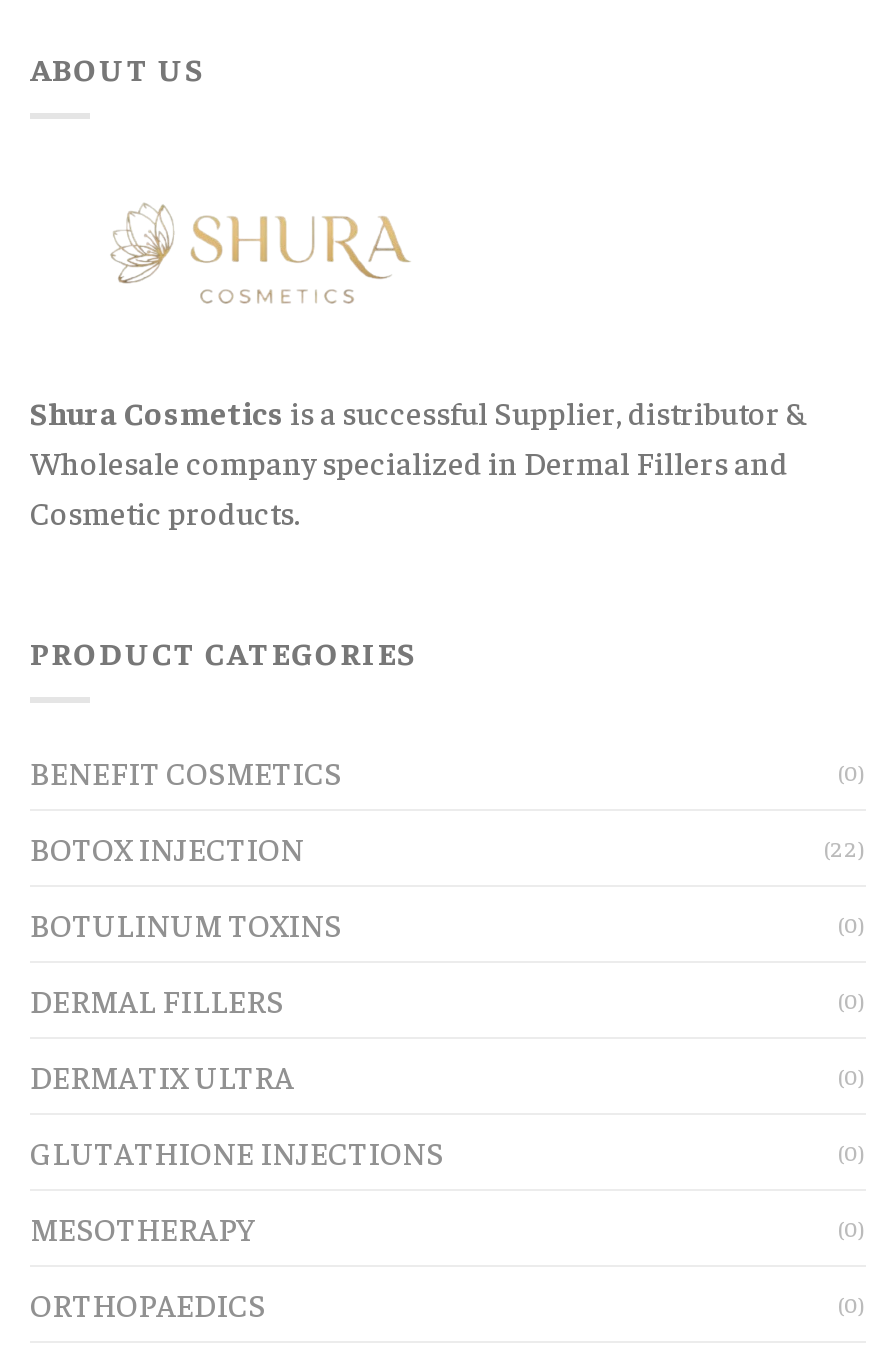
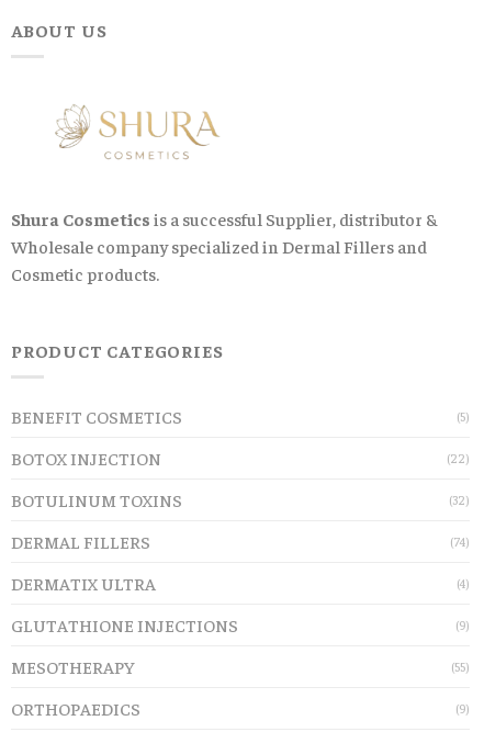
- (0)
+ (5)

- (0)
+ (32)

- (0)
+ (74)

- (0)
+ (4)

- (0)
+ (9)

- (0)
+ (55)

- (0)
+ (9)
